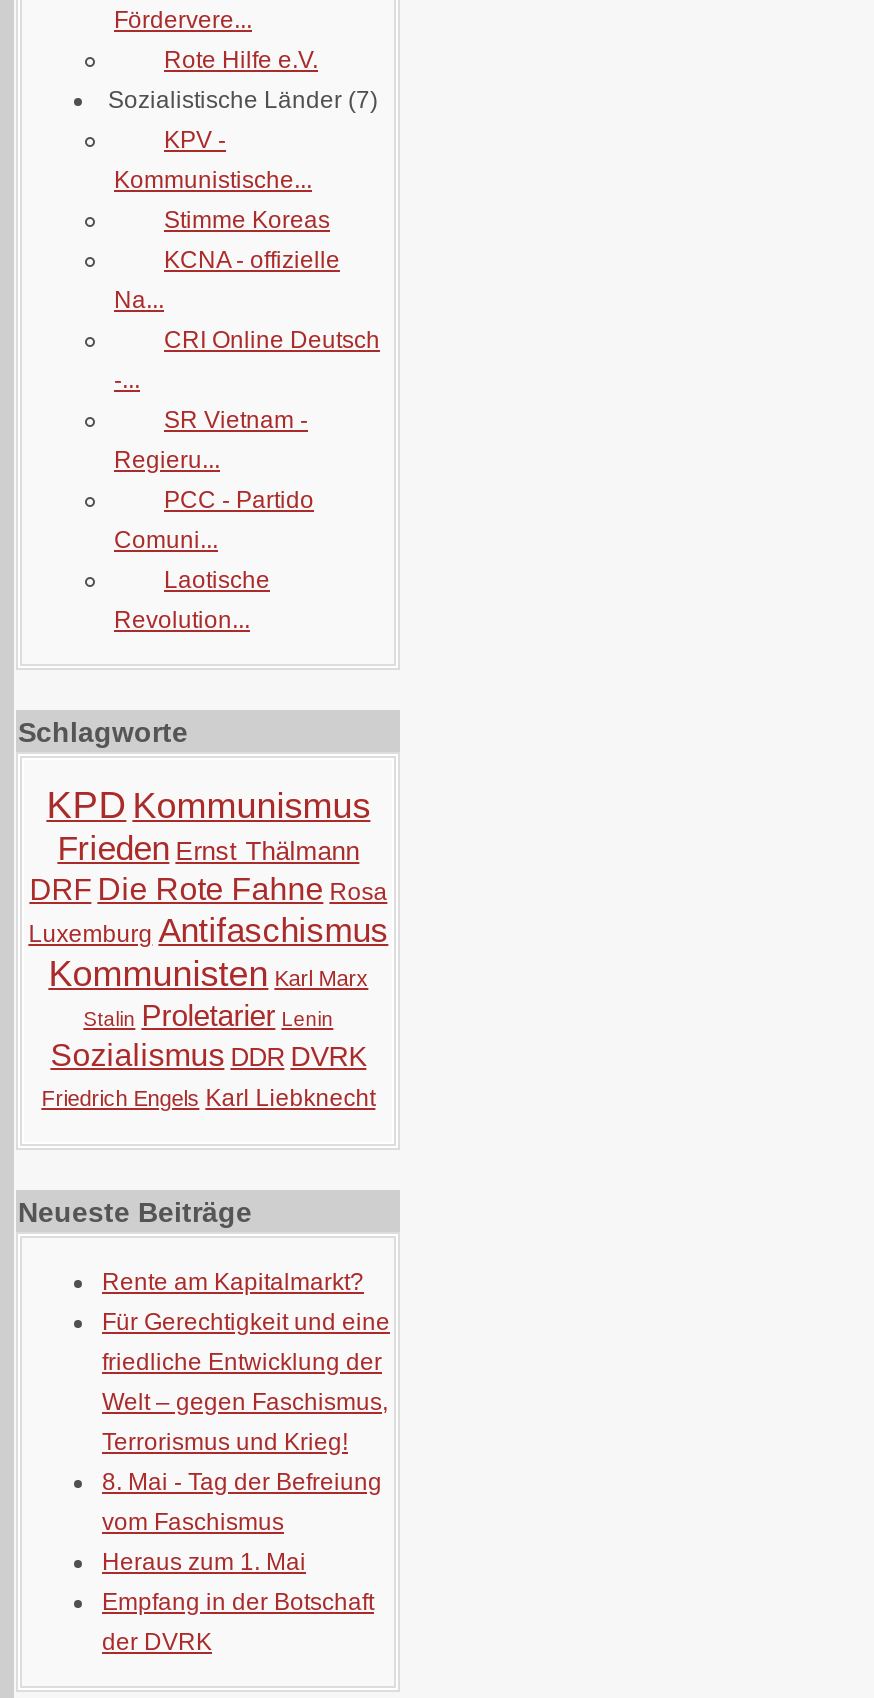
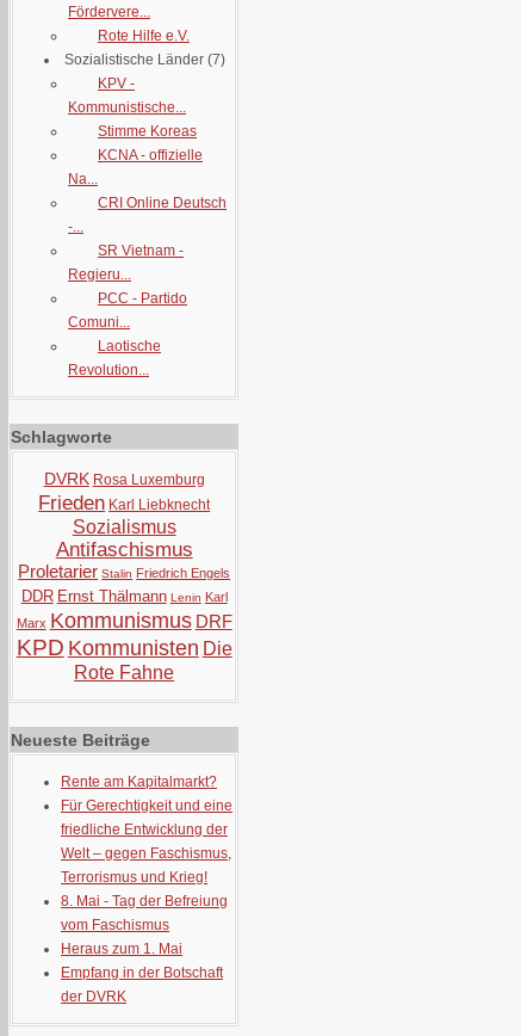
- KPD Kommunismus
- Frieden Ernst Thälmann
- DRF Die Rote Fahne Rosa
- Luxemburg Antifaschismus
- Kommunisten Karl Marx
- Stalin Proletarier Lenin
- Sozialismus DDR DVRK
- Friedrich Engels Karl Liebknecht
+ DVRK Rosa Luxemburg
+ Frieden Karl Liebknecht
+ Sozialismus
+ Antifaschismus
+ Proletarier Stalin Friedrich Engels
+ DDR Ernst Thälmann Lenin Karl
+ Marx Kommunismus DRF
+ KPD Kommunisten Die
+ Rote Fahne
